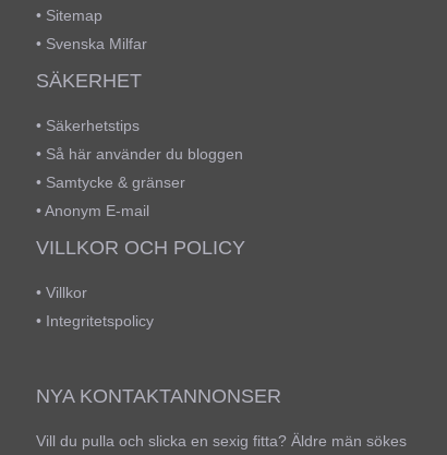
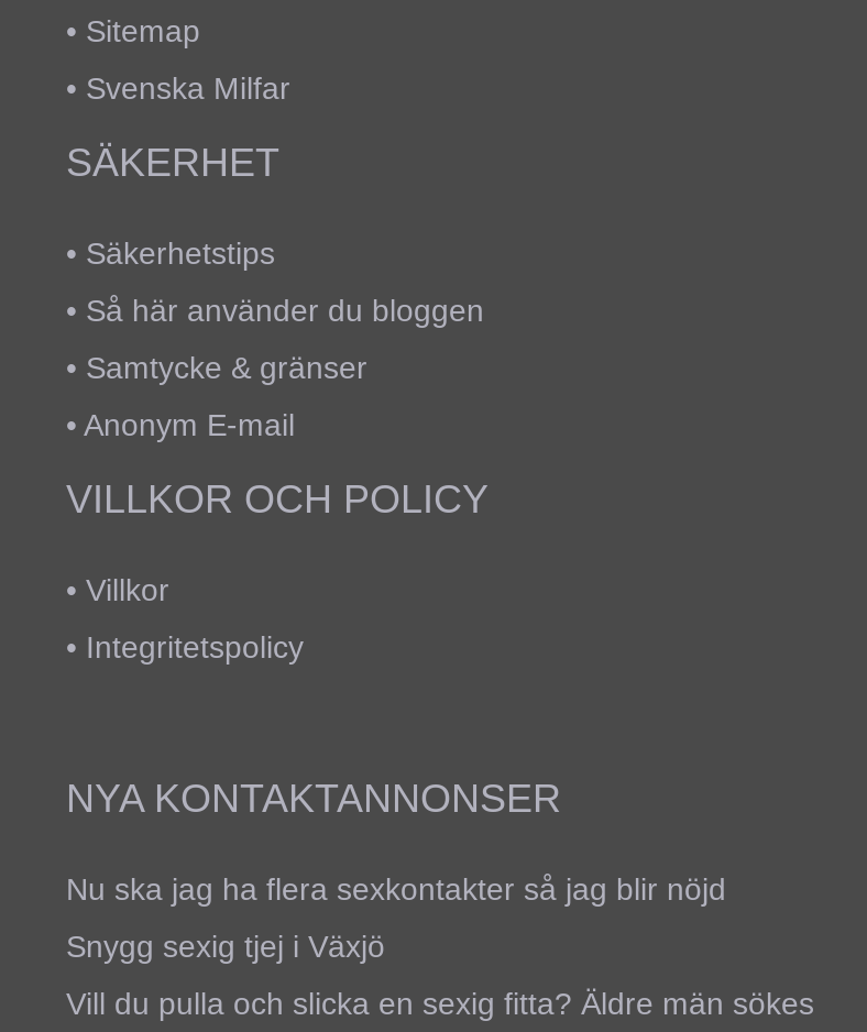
+ Nu ska jag ha flera sexkontakter så jag blir nöjd
+ Snygg sexig tjej i Växjö
